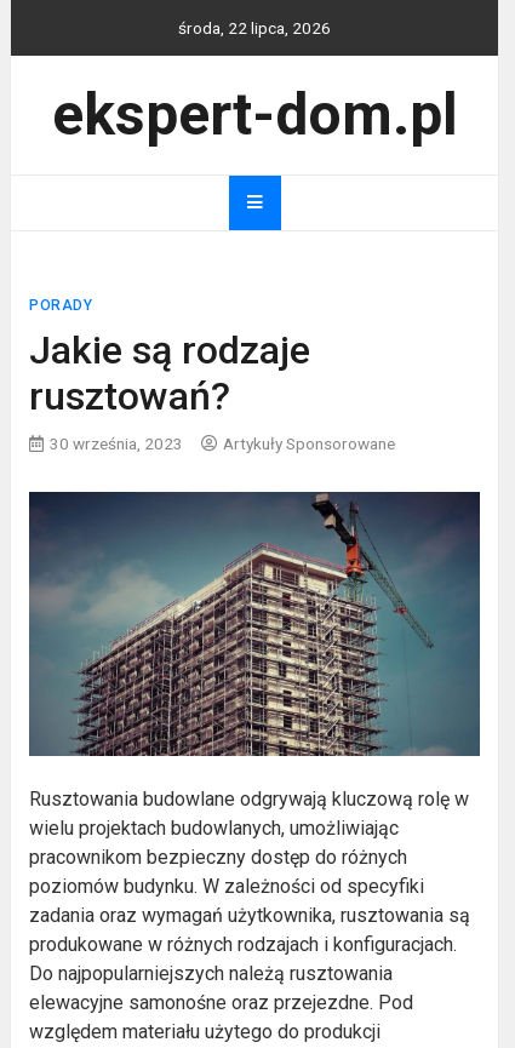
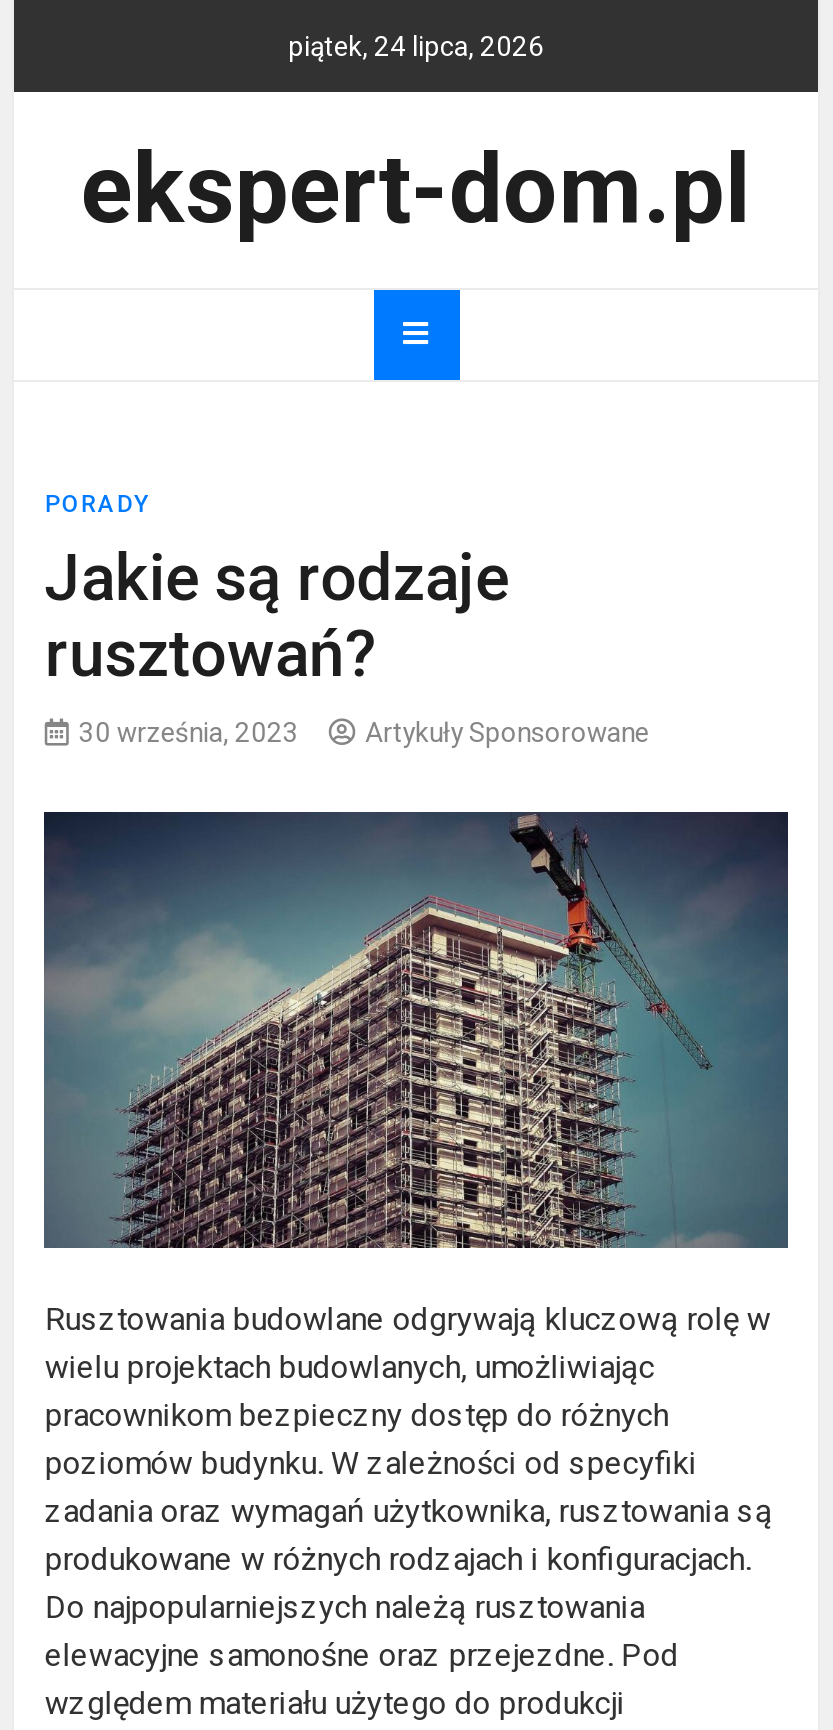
- środa, 22 lipca, 2026
+ piątek, 24 lipca, 2026
